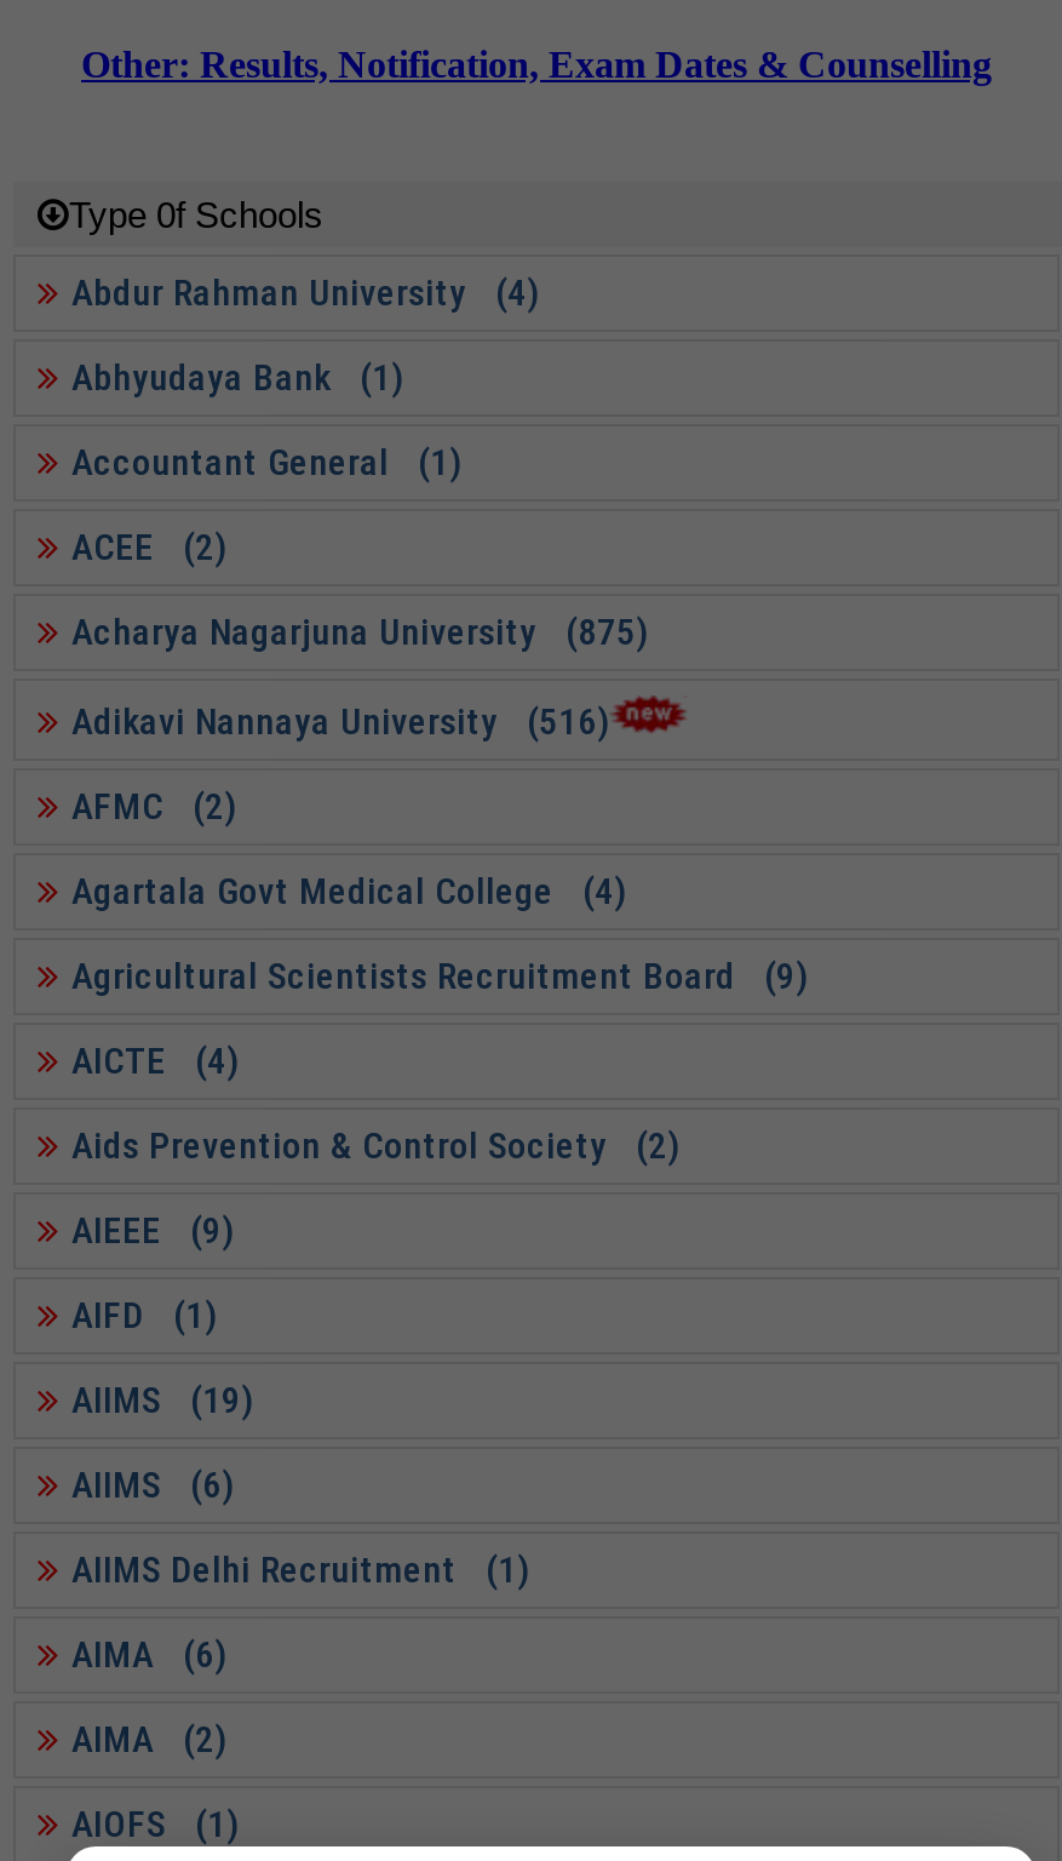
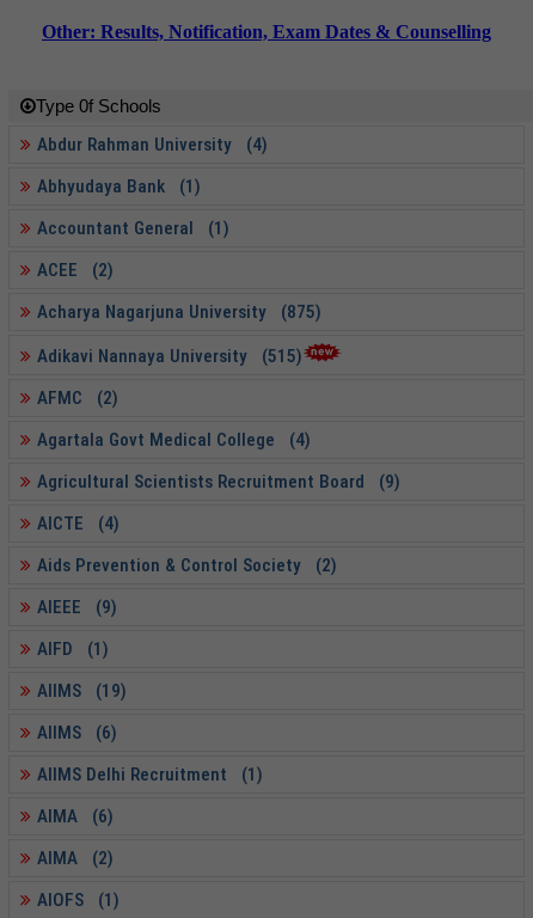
- Adikavi Nannaya University (516)
+ Adikavi Nannaya University (515)
